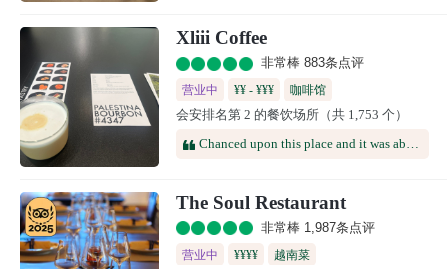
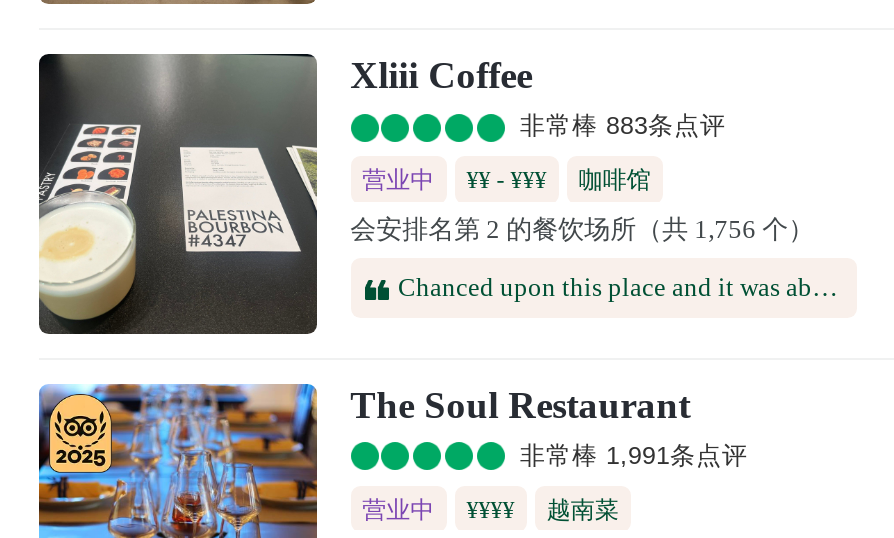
- 会安排名第 2 的餐饮场所（共 1,753 个）
+ 会安排名第 2 的餐饮场所（共 1,756 个）

- 非常棒 1,987条点评
+ 非常棒 1,991条点评
